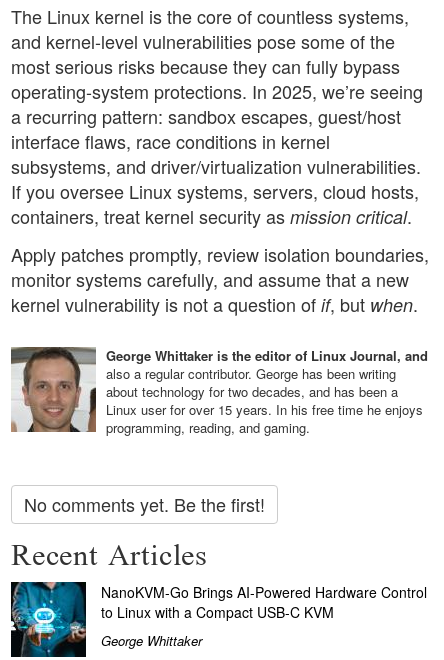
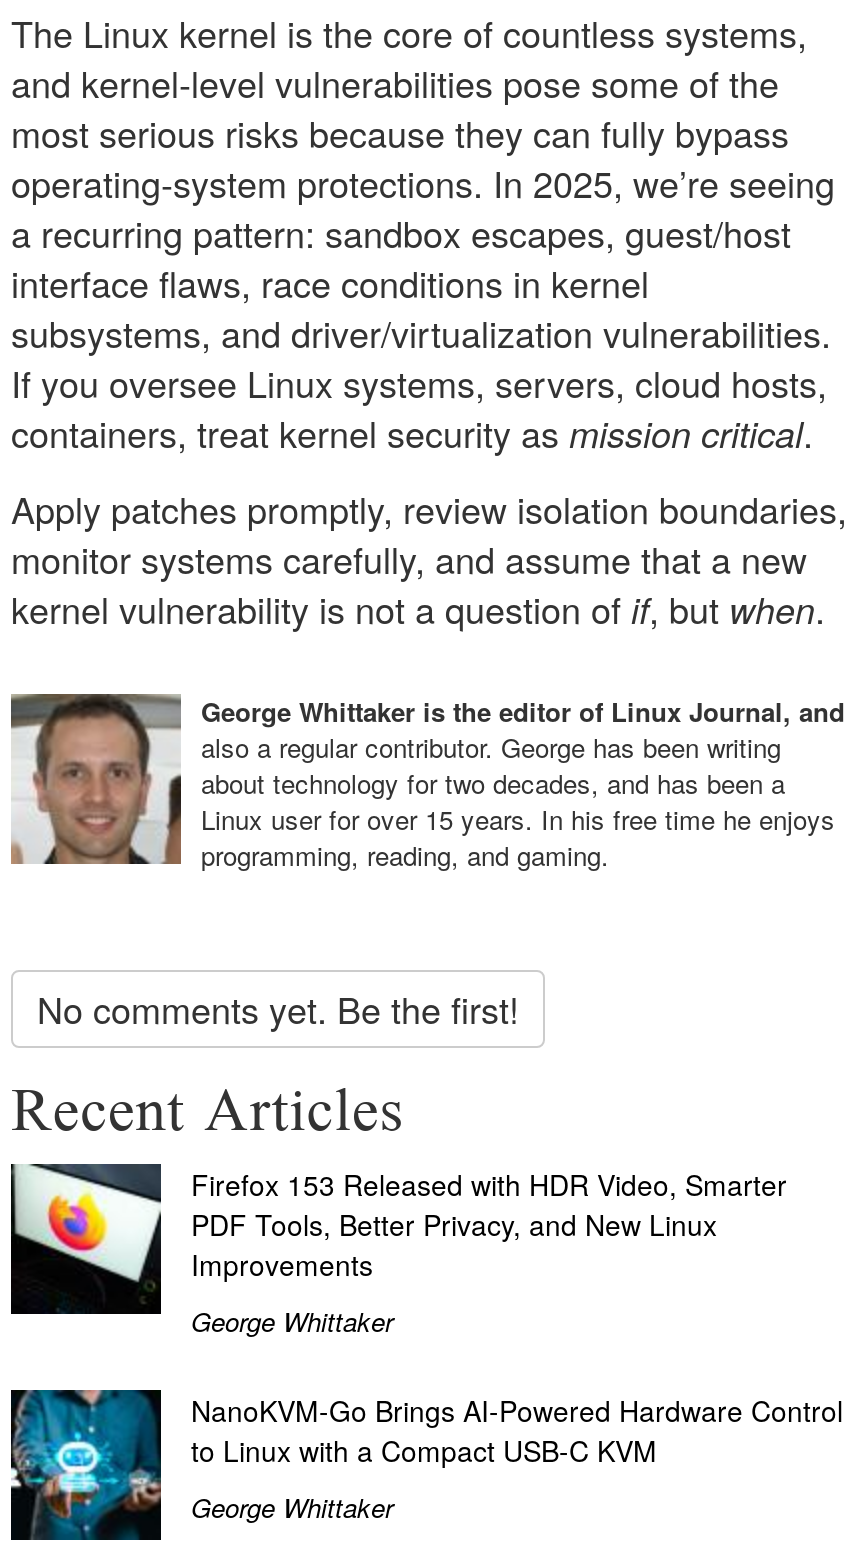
+ [image]
+ Firefox 153 Released with HDR Video, Smarter
+ PDF Tools, Better Privacy, and New Linux
+ Improvements
+ George Whittaker
